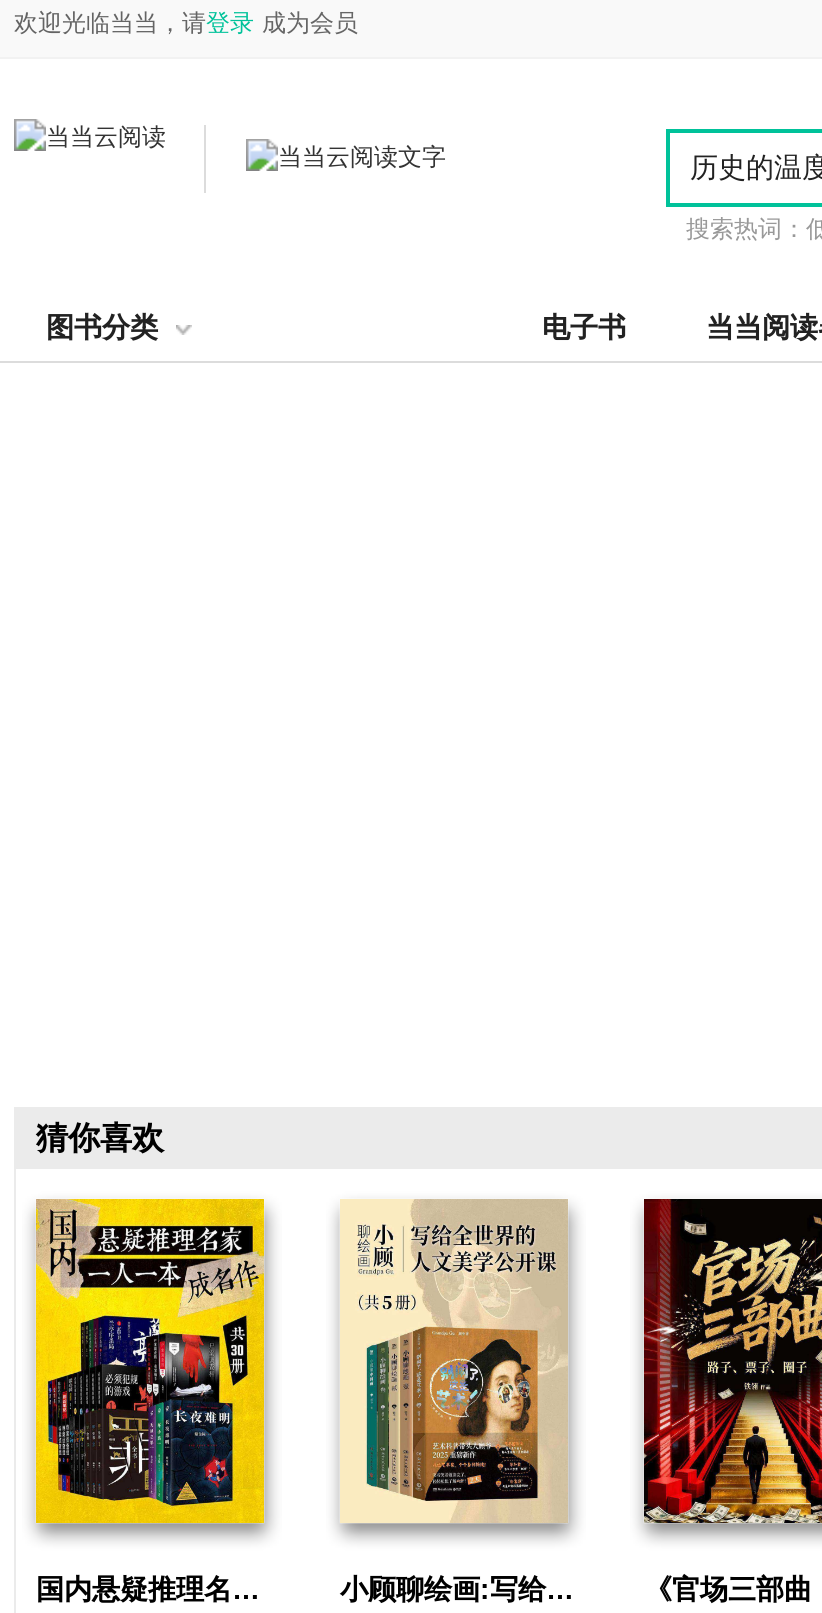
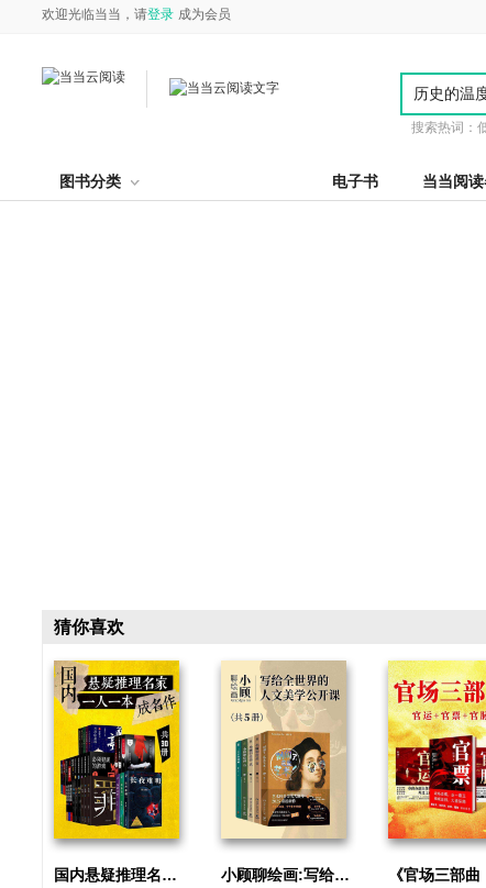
- [image]
+ [image]
